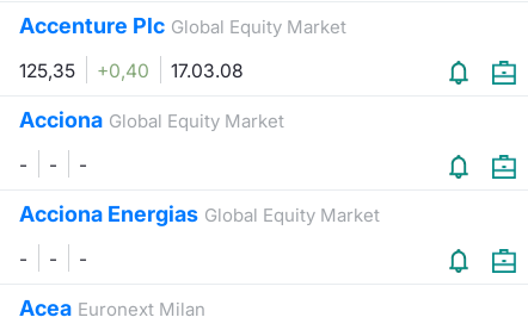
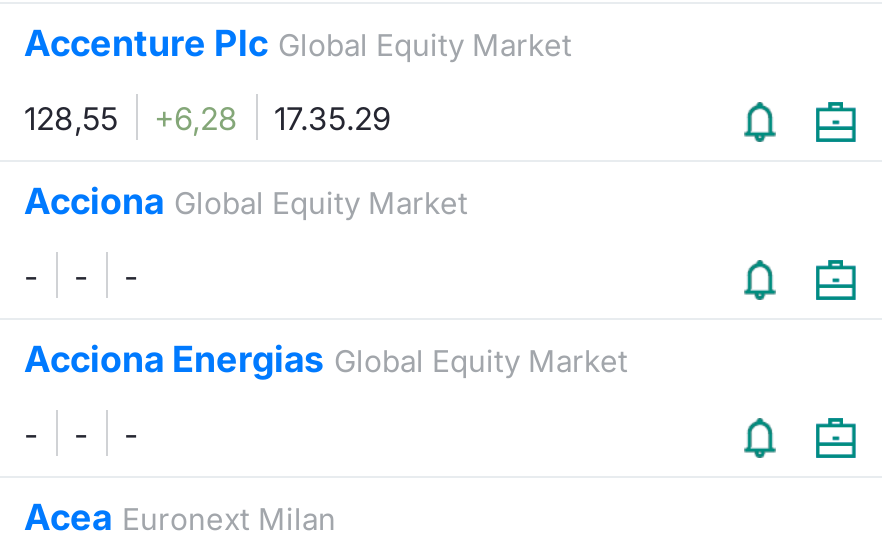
- 125,35
+ 128,55

- +0,40
+ +6,28

- 17.03.08
+ 17.35.29
